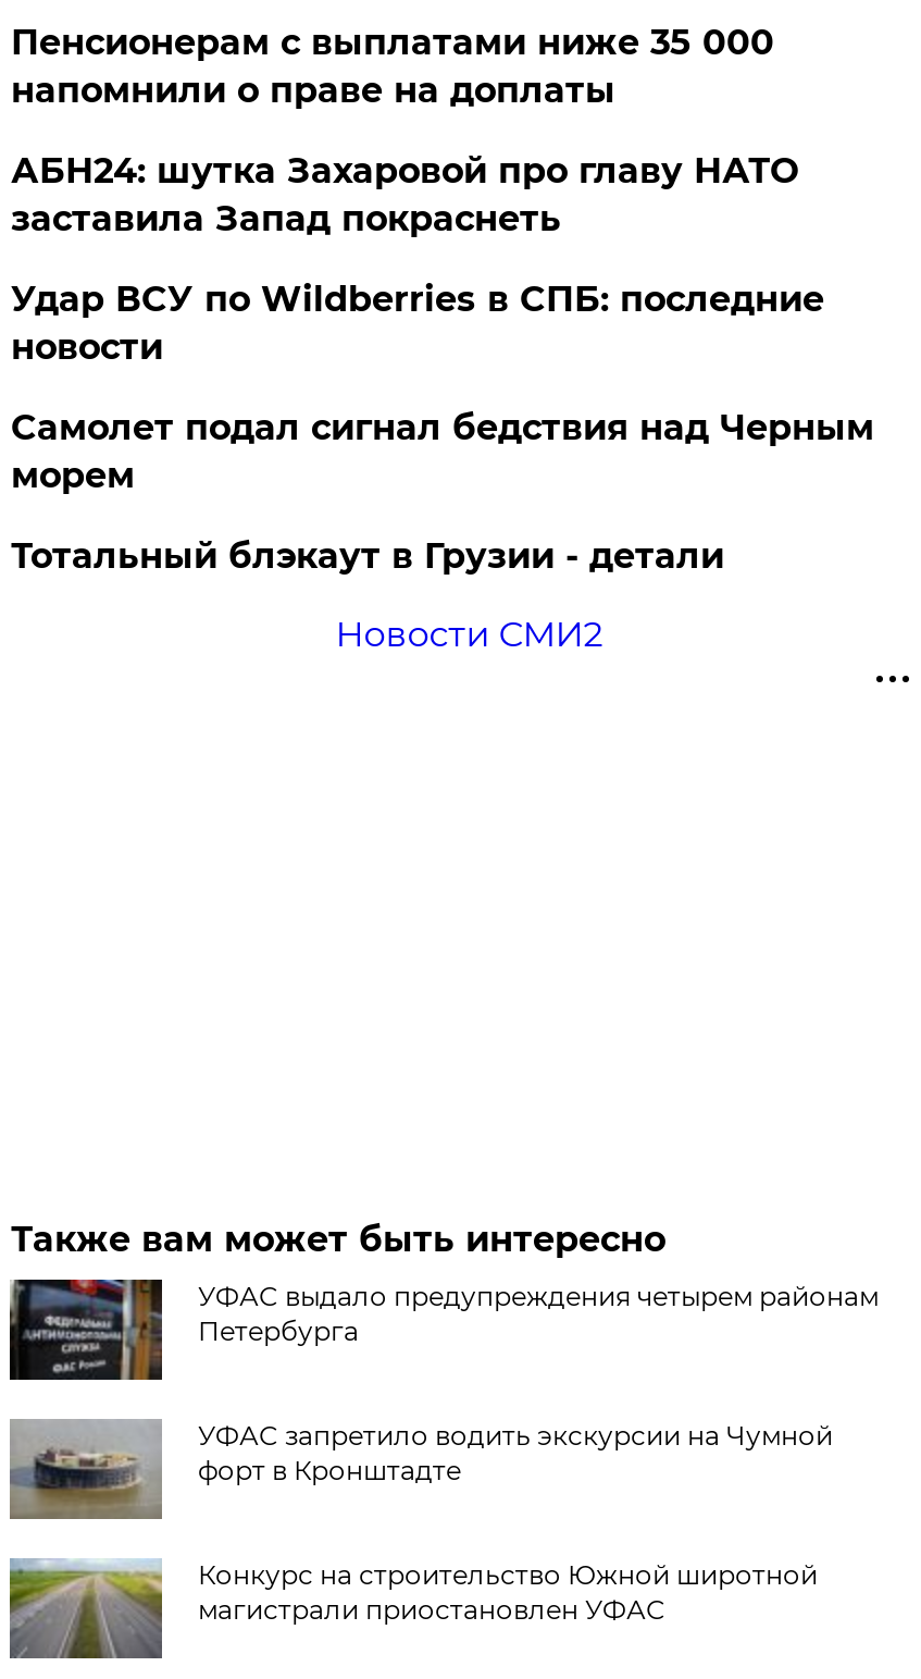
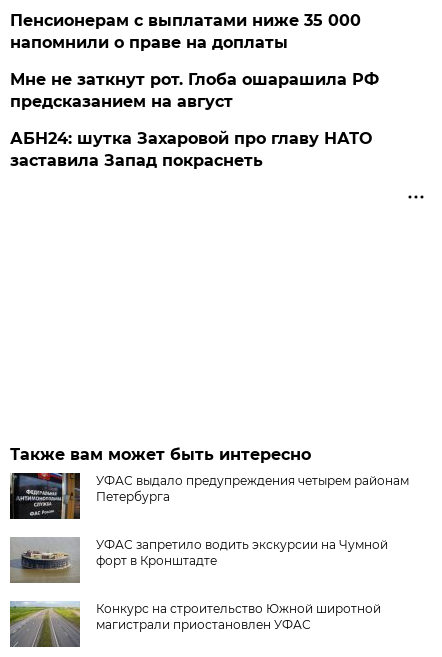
+ Мне не заткнут рот. Глоба ошарашила РФ
+ предсказанием на август

moved down: АБН24: шутка Захаровой про главу НАТО | заставила Запад покраснеть

- Удар ВСУ по Wildberries в СПБ: последние
- новости
- Самолет подал сигнал бедствия над Черным
- морем
- Тотальный блэкаут в Грузии - детали
- Новости СМИ2
